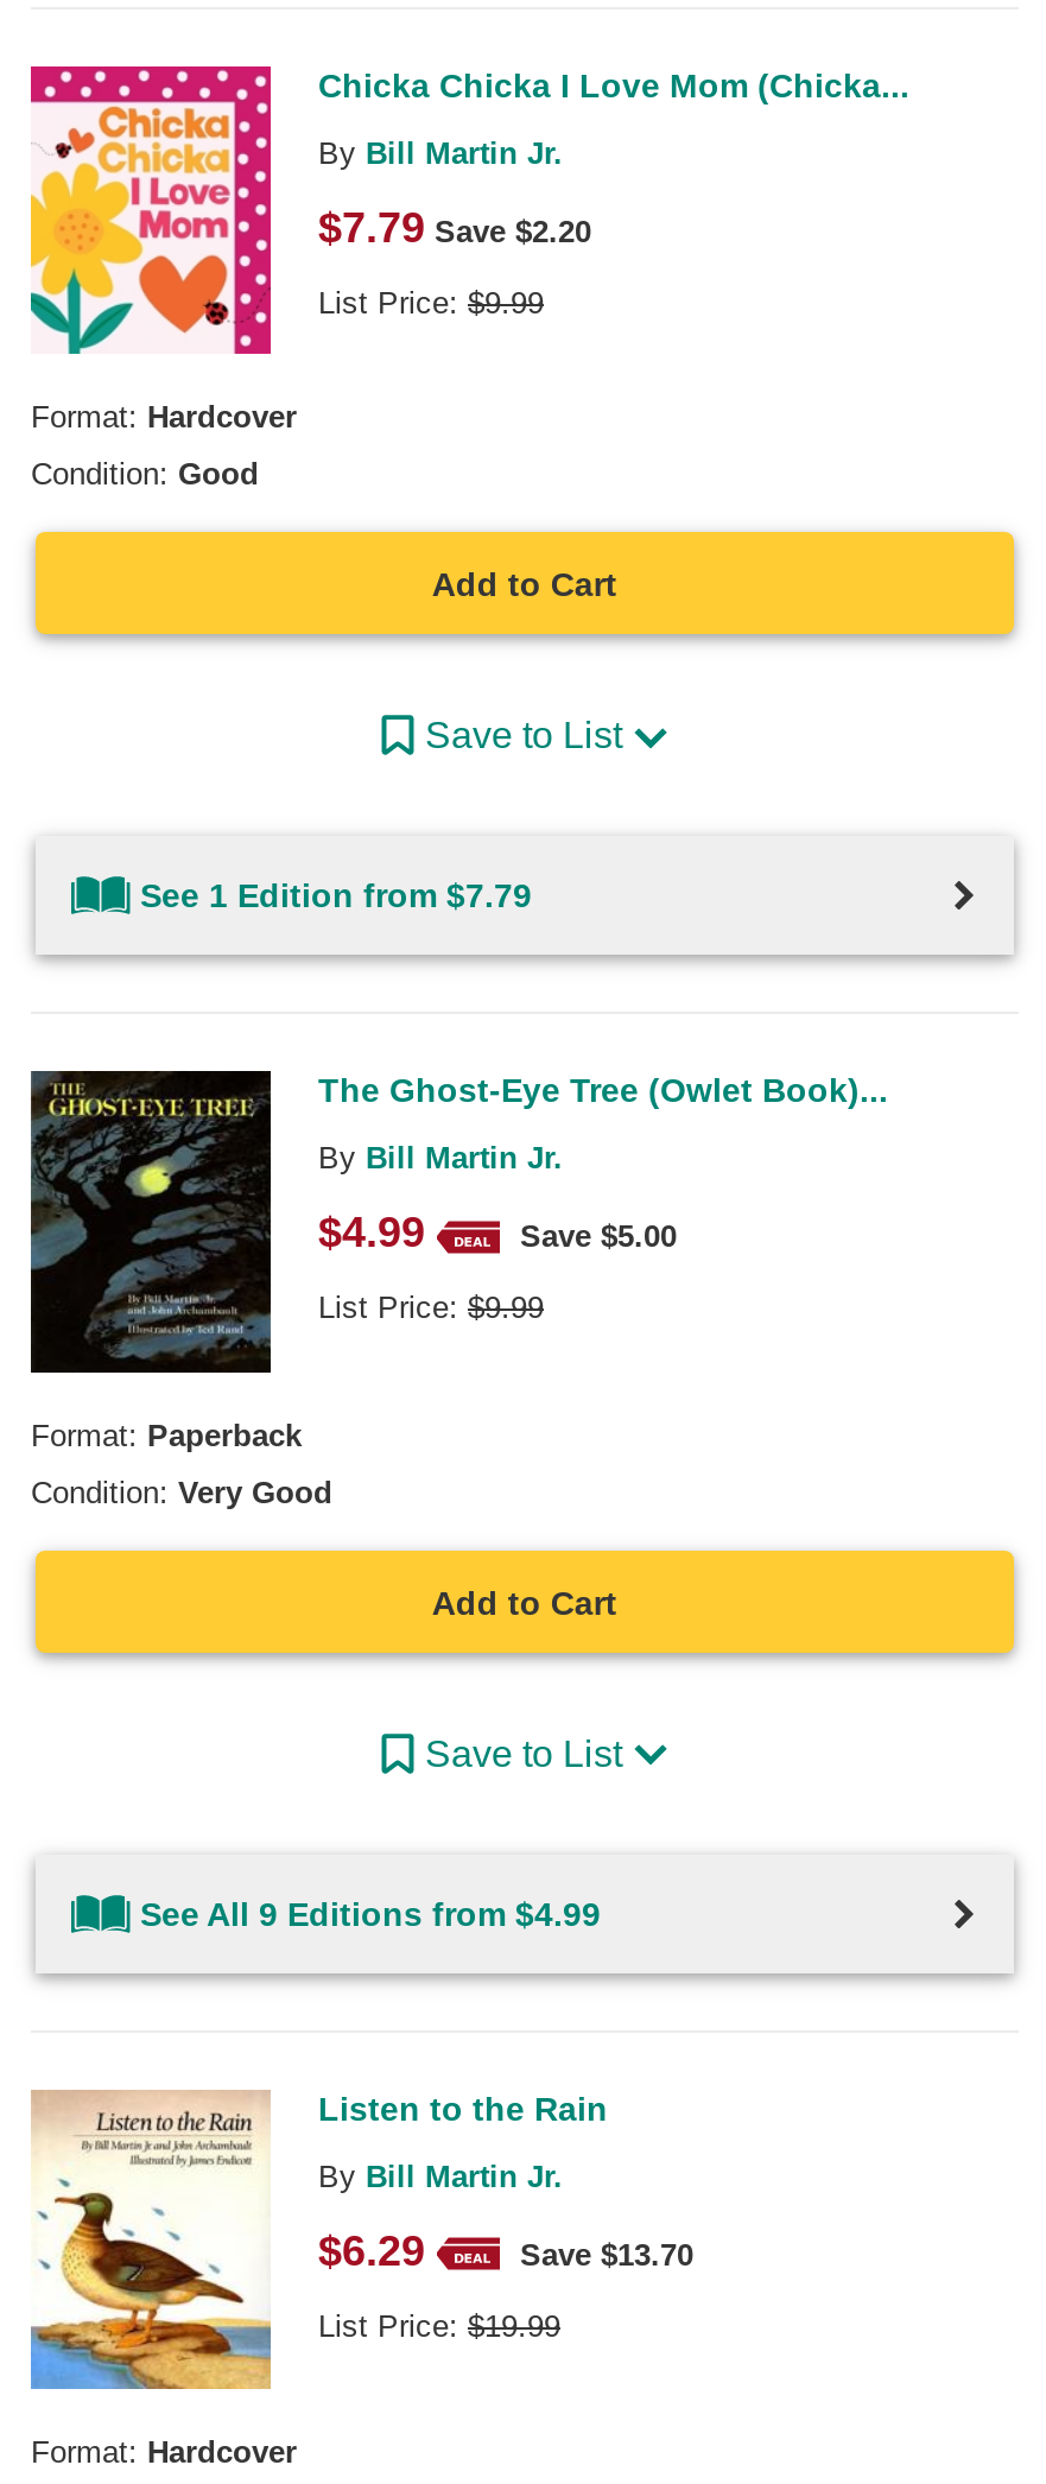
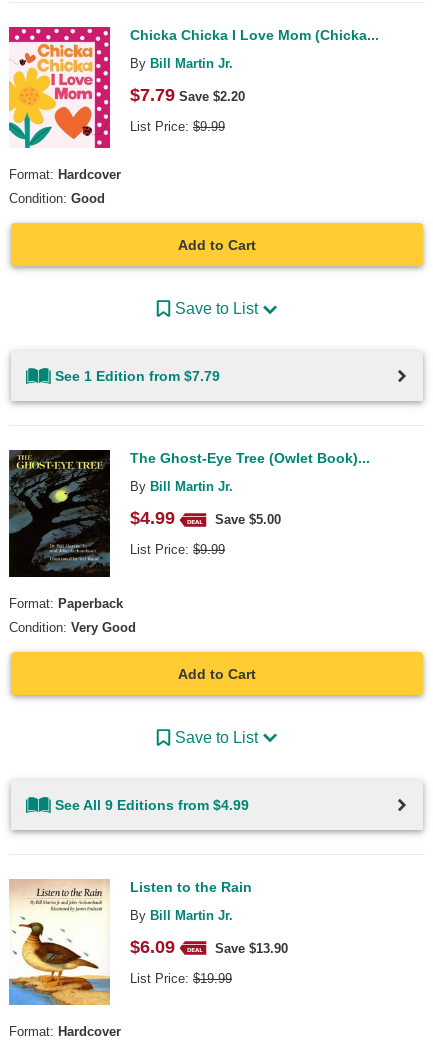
- $6.29
+ $6.09

- Save $13.70
+ Save $13.90
